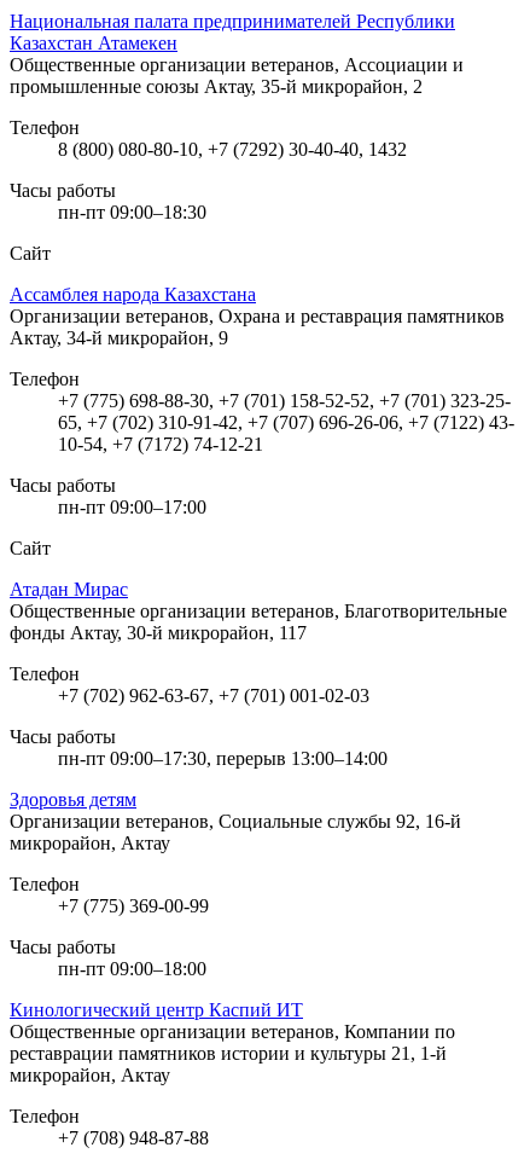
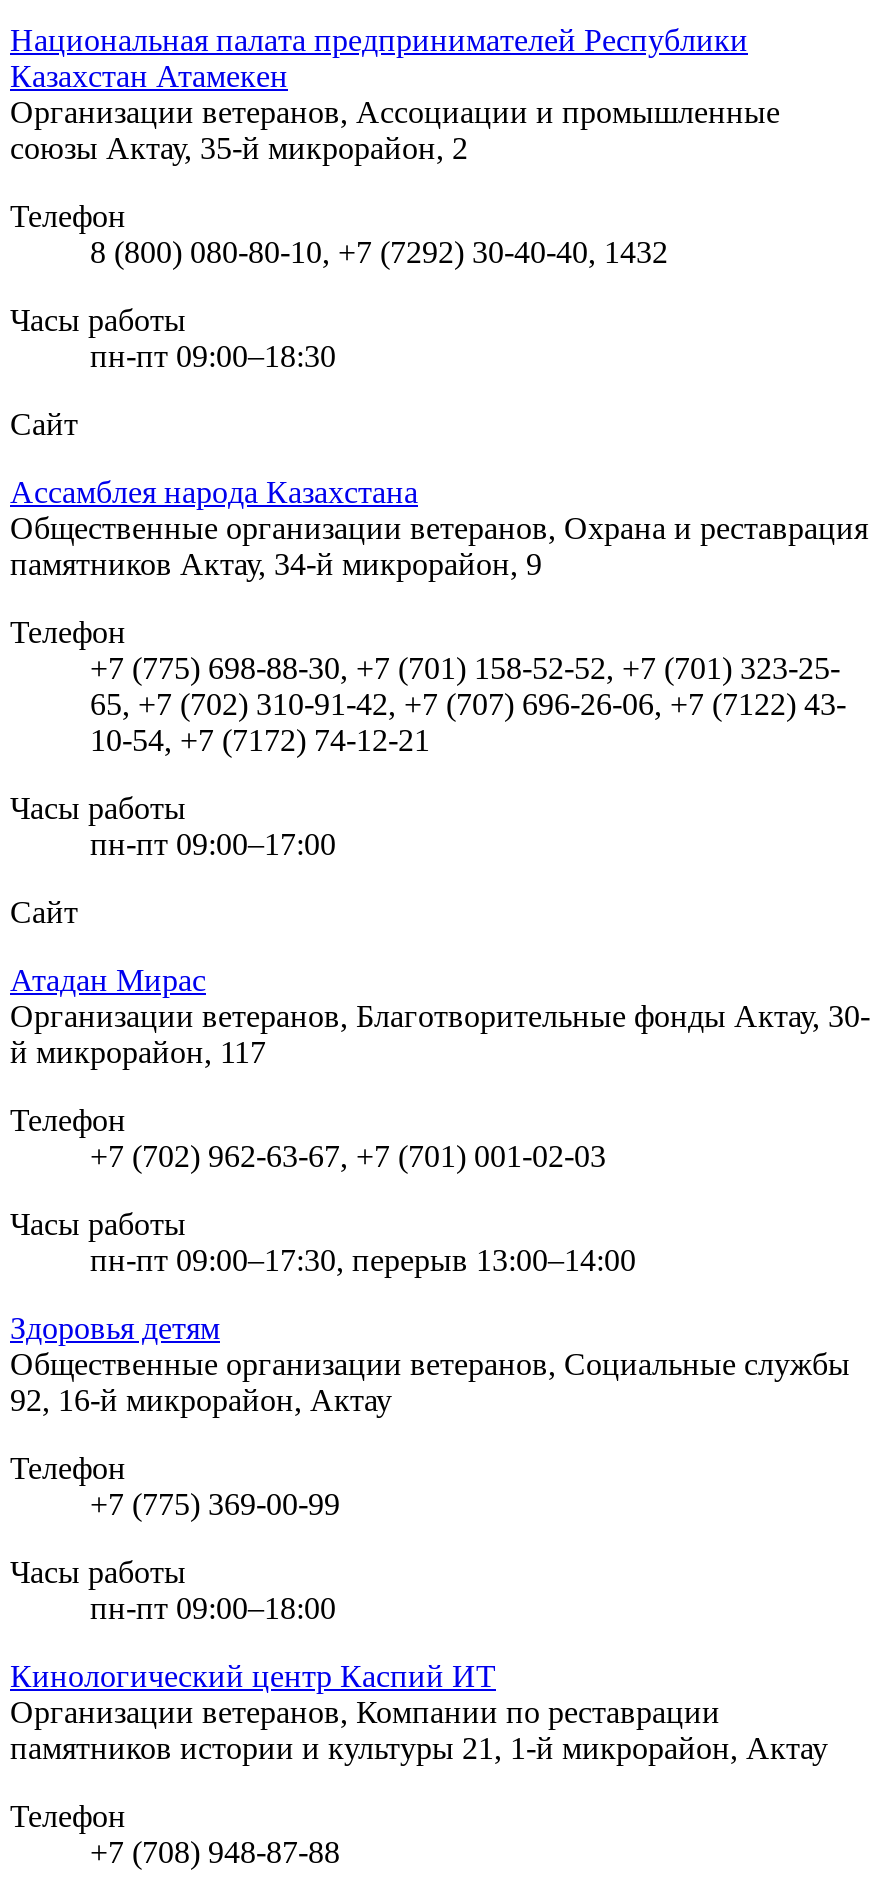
- Общественные организации ветеранов, Ассоциации и
- промышленные союзы Актау, 35-й микрорайон, 2
+ Организации ветеранов, Ассоциации и промышленные
+ союзы Актау, 35-й микрорайон, 2

- Организации ветеранов, Охрана и реставрация памятников
- Актау, 34-й микрорайон, 9
+ Общественные организации ветеранов, Охрана и реставрация
+ памятников Актау, 34-й микрорайон, 9

- Общественные организации ветеранов, Благотворительные
- фонды Актау, 30-й микрорайон, 117
+ Организации ветеранов, Благотворительные фонды Актау, 30-
+ й микрорайон, 117

- Организации ветеранов, Социальные службы 92, 16-й
- микрорайон, Актау
+ Общественные организации ветеранов, Социальные службы
+ 92, 16-й микрорайон, Актау

- Общественные организации ветеранов, Компании по
- реставрации памятников истории и культуры 21, 1-й
- микрорайон, Актау
+ Организации ветеранов, Компании по реставрации
+ памятников истории и культуры 21, 1-й микрорайон, Актау
